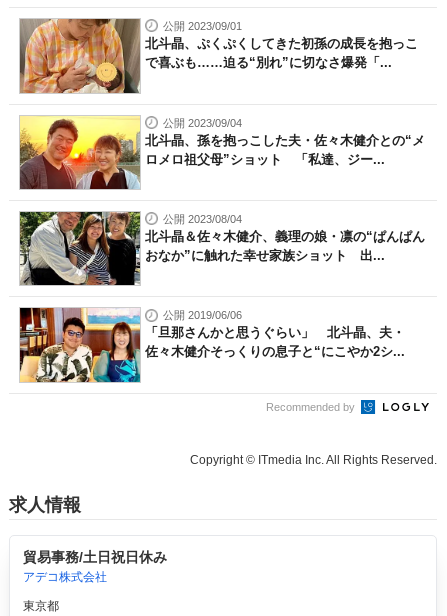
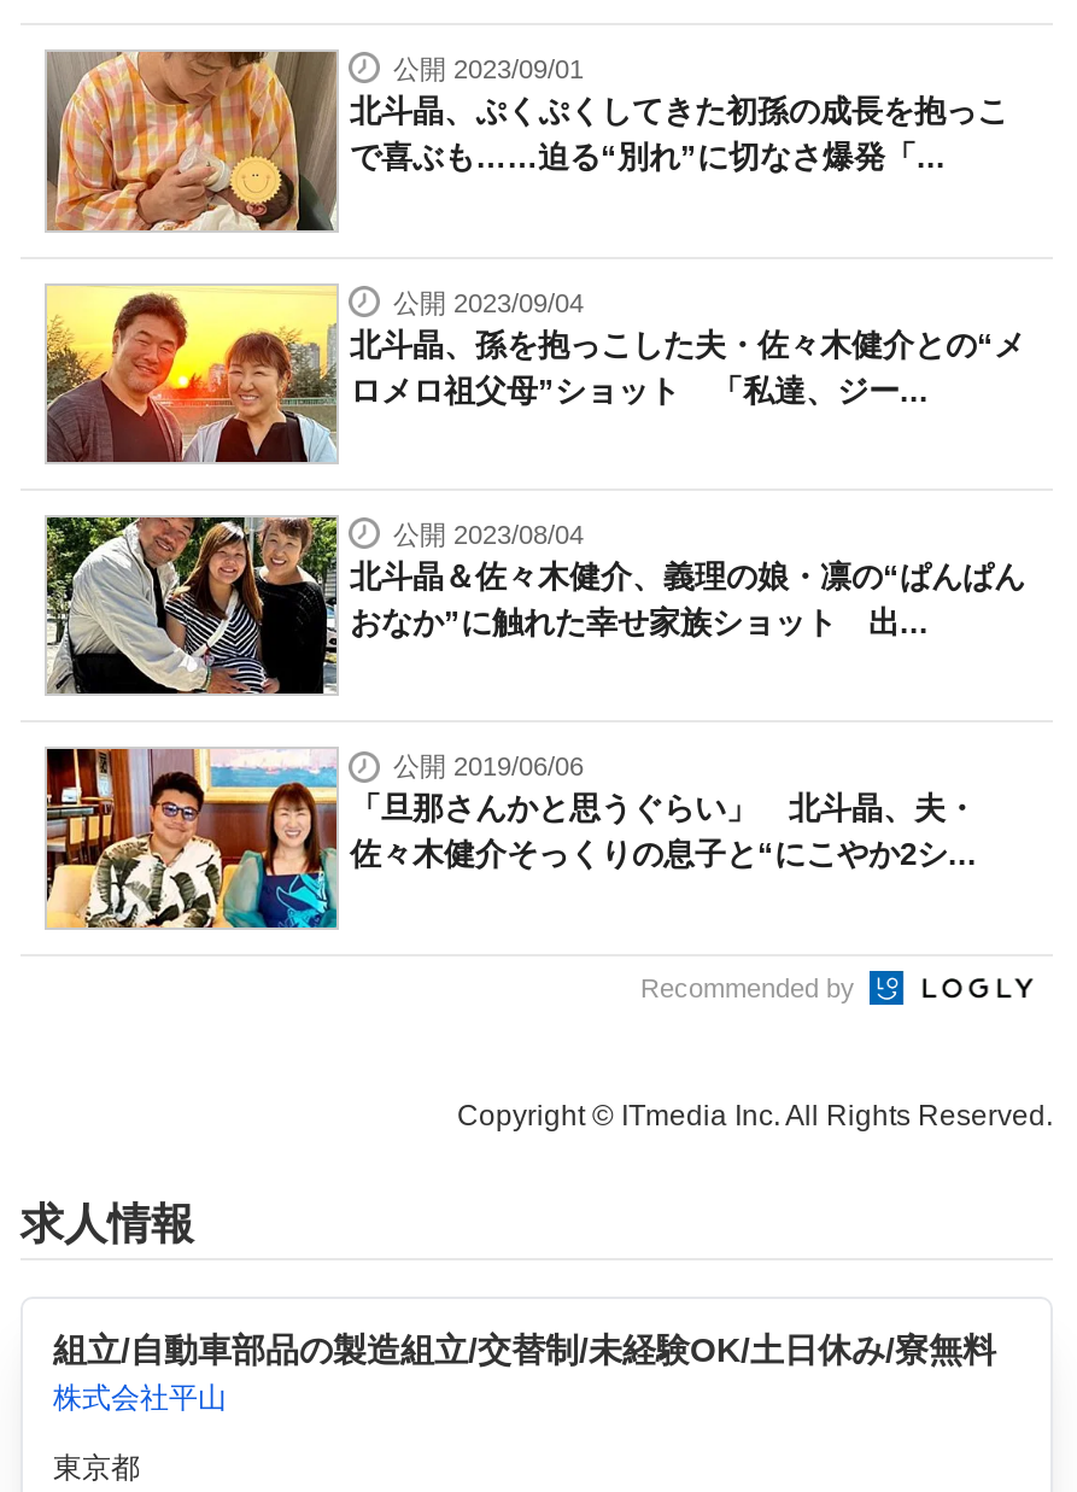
- 貿易事務/土日祝日休み
- アデコ株式会社
+ 組立/自動車部品の製造組立/交替制/未経験OK/土日休み/寮無料
+ 株式会社平山
